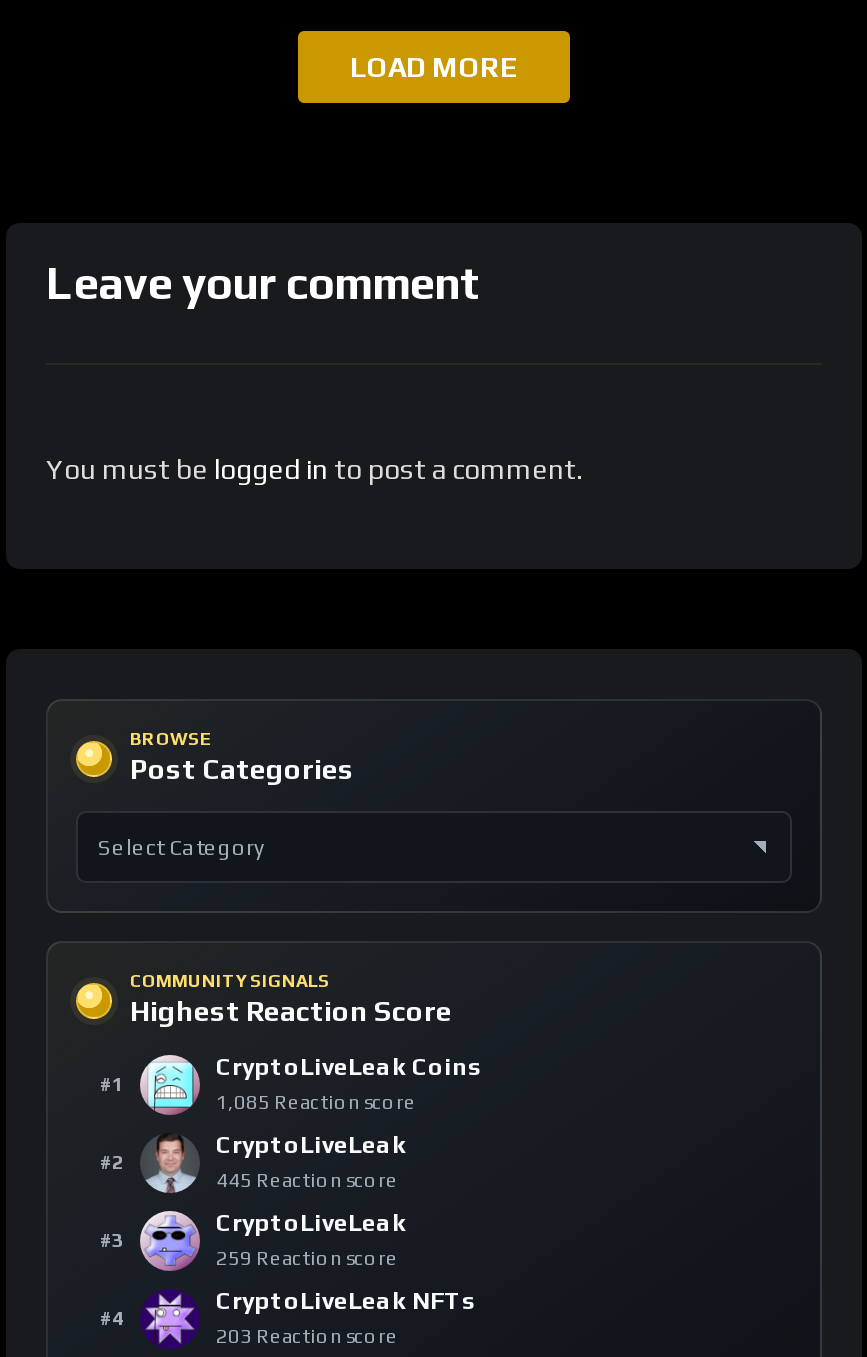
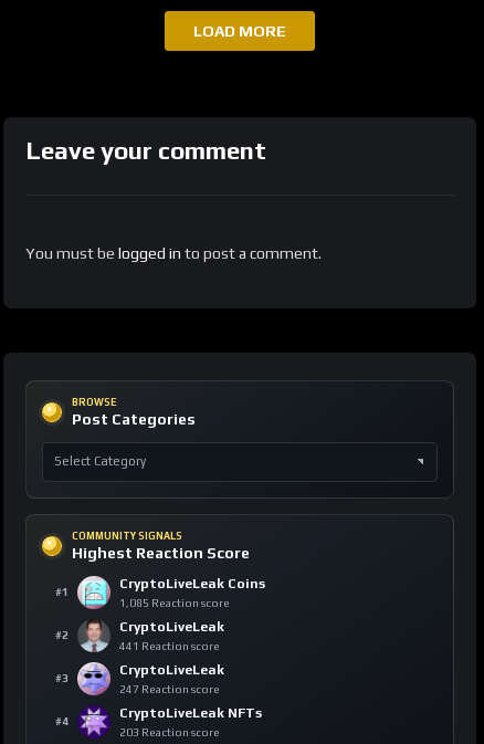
- 445 Reaction score
+ 441 Reaction score

- 259 Reaction score
+ 247 Reaction score
